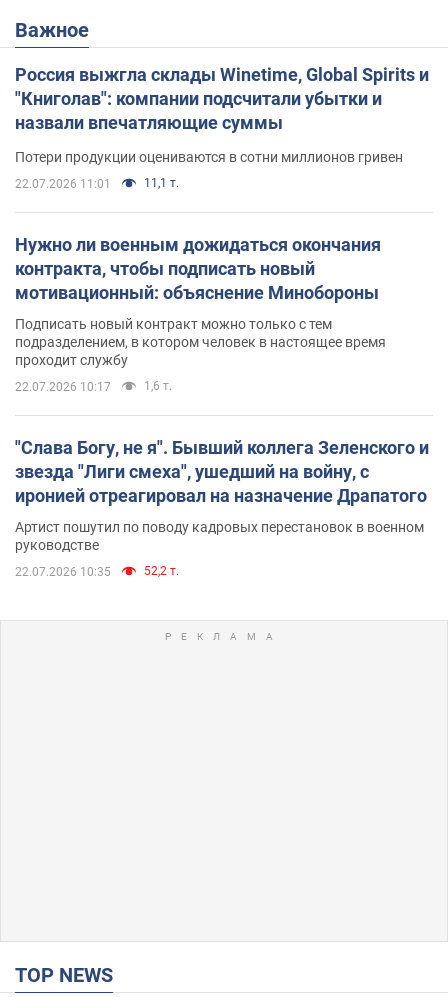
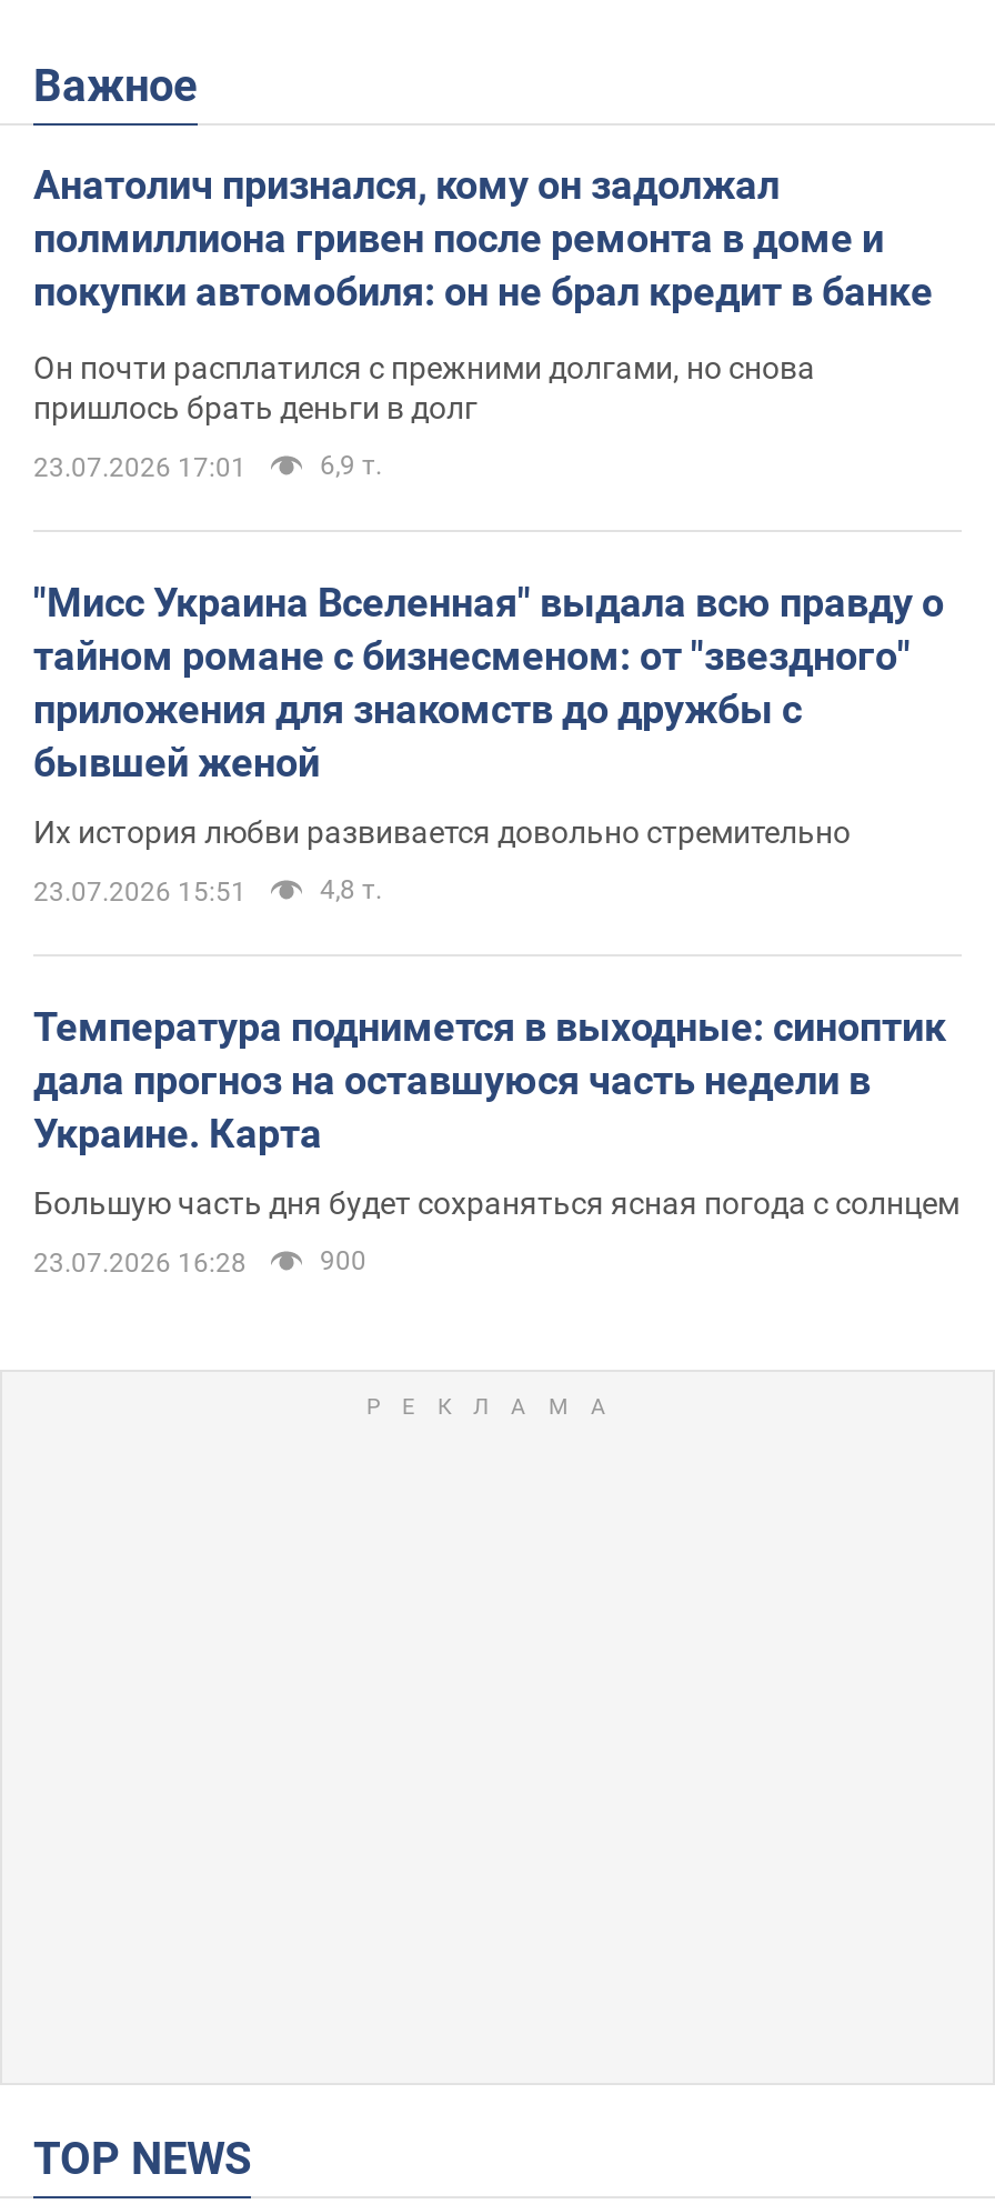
- Россия выжгла склады Winetime, Global Spirits и
- "Книголав": компании подсчитали убытки и
- назвали впечатляющие суммы
+ Анатолич признался, кому он задолжал
+ полмиллиона гривен после ремонта в доме и
+ покупки автомобиля: он не брал кредит в банке

- Потери продукции оцениваются в сотни миллионов гривен
+ Он почти расплатился с прежними долгами, но снова
+ пришлось брать деньги в долг

- 22.07.2026 11:01
- 11,1 т.
+ 23.07.2026 17:01
+ 6,9 т.

- Нужно ли военным дожидаться окончания
- контракта, чтобы подписать новый
- мотивационный: объяснение Минобороны
+ "Мисс Украина Вселенная" выдала всю правду о
+ тайном романе с бизнесменом: от "звездного"
+ приложения для знакомств до дружбы с
+ бывшей женой

- Подписать новый контракт можно только с тем
- подразделением, в котором человек в настоящее время
- проходит службу
+ Их история любви развивается довольно стремительно

- 22.07.2026 10:17
- 1,6 т.
+ 23.07.2026 15:51
+ 4,8 т.

- "Слава Богу, не я". Бывший коллега Зеленского и
- звезда "Лиги смеха", ушедший на войну, с
- иронией отреагировал на назначение Драпатого
+ Температура поднимется в выходные: синоптик
+ дала прогноз на оставшуюся часть недели в
+ Украине. Карта

- Артист пошутил по поводу кадровых перестановок в военном
- руководстве
+ Большую часть дня будет сохраняться ясная погода с солнцем

- 22.07.2026 10:35
- 52,2 т.
+ 23.07.2026 16:28
+ 900
